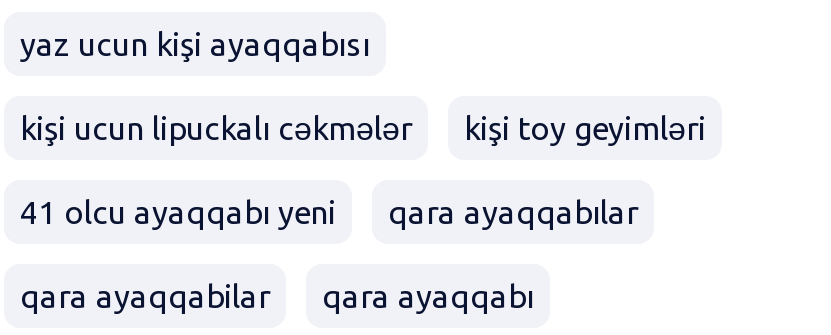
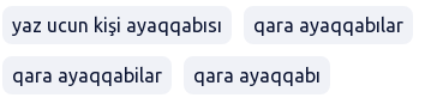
- kişi ucun lipuckalı cəkmələr
- kişi toy geyimləri
- 41 olcu ayaqqabı yeni
